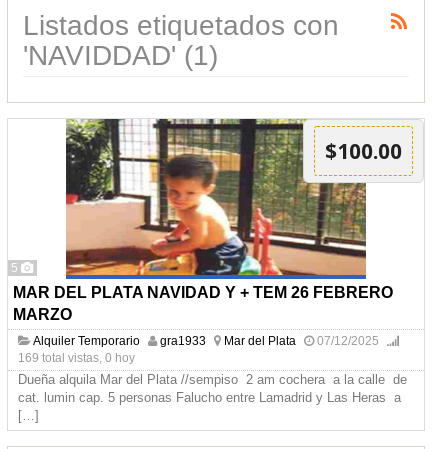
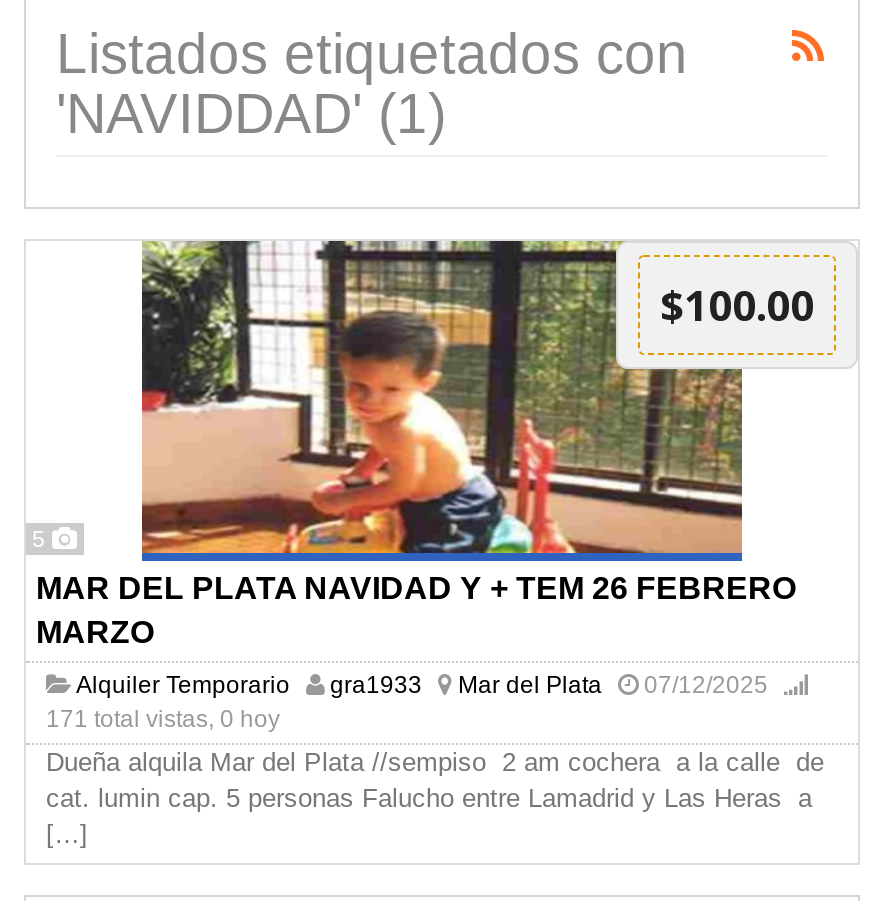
- 169 total vistas, 0 hoy
+ 171 total vistas, 0 hoy
